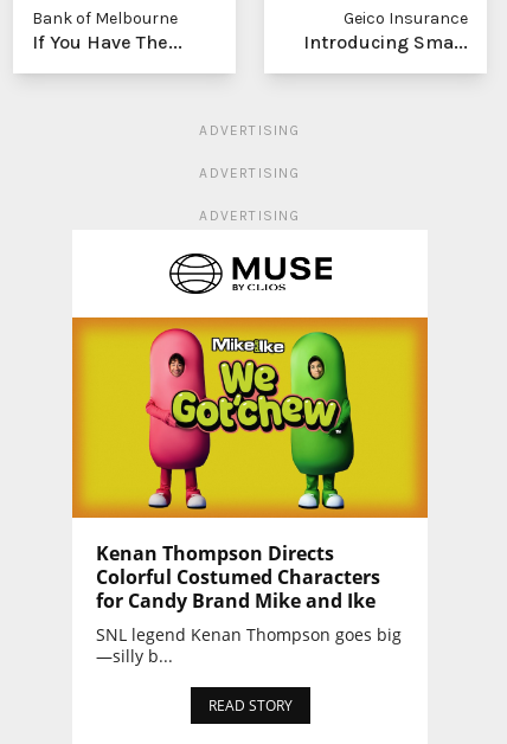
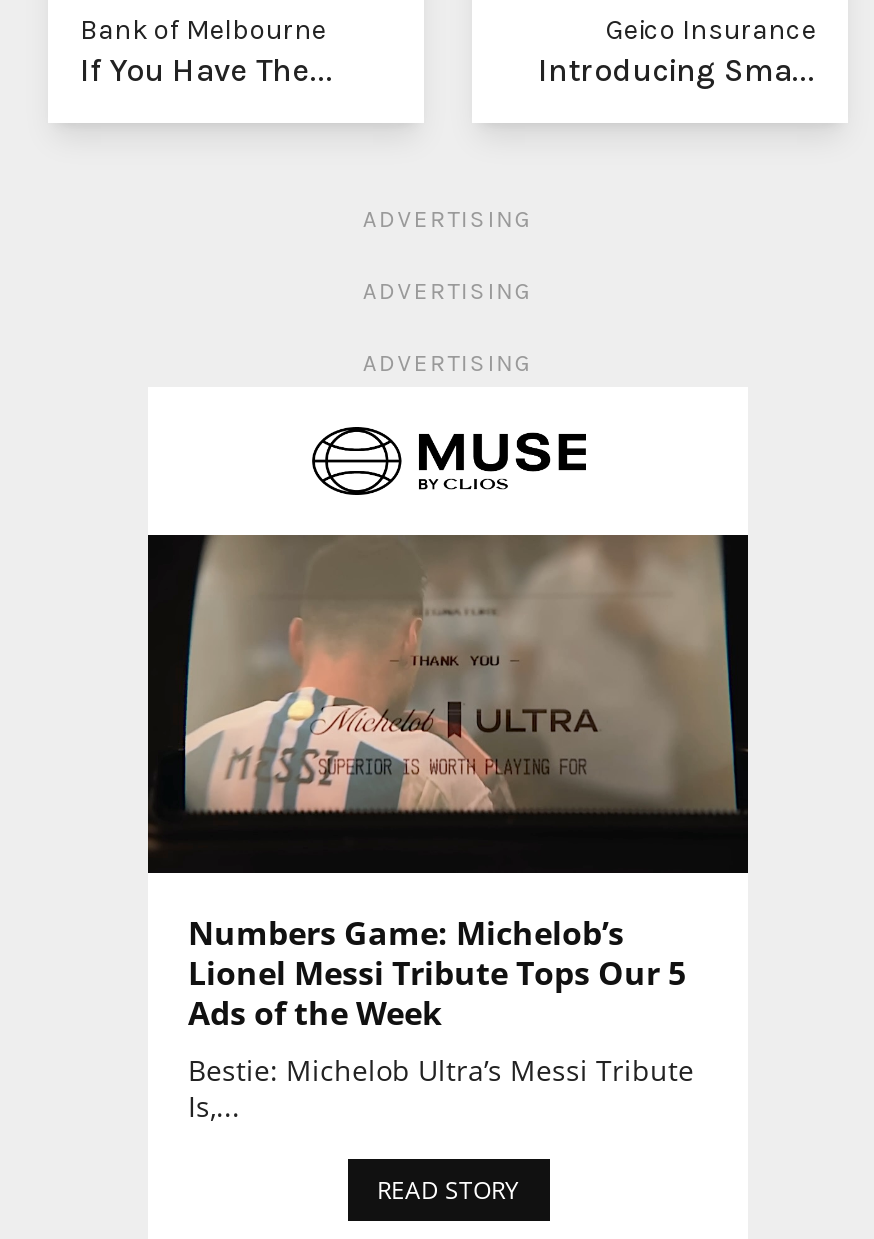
- [image]
- Kenan Thompson Directs
- Colorful Costumed Characters
- for Candy Brand Mike and Ike
- SNL legend Kenan Thompson goes big
- —silly b...
+ [image]
+ Numbers Game: Michelob’s
+ Lionel Messi Tribute Tops Our 5
+ Ads of the Week
+ Bestie: Michelob Ultra’s Messi Tribute
+ Is,...
